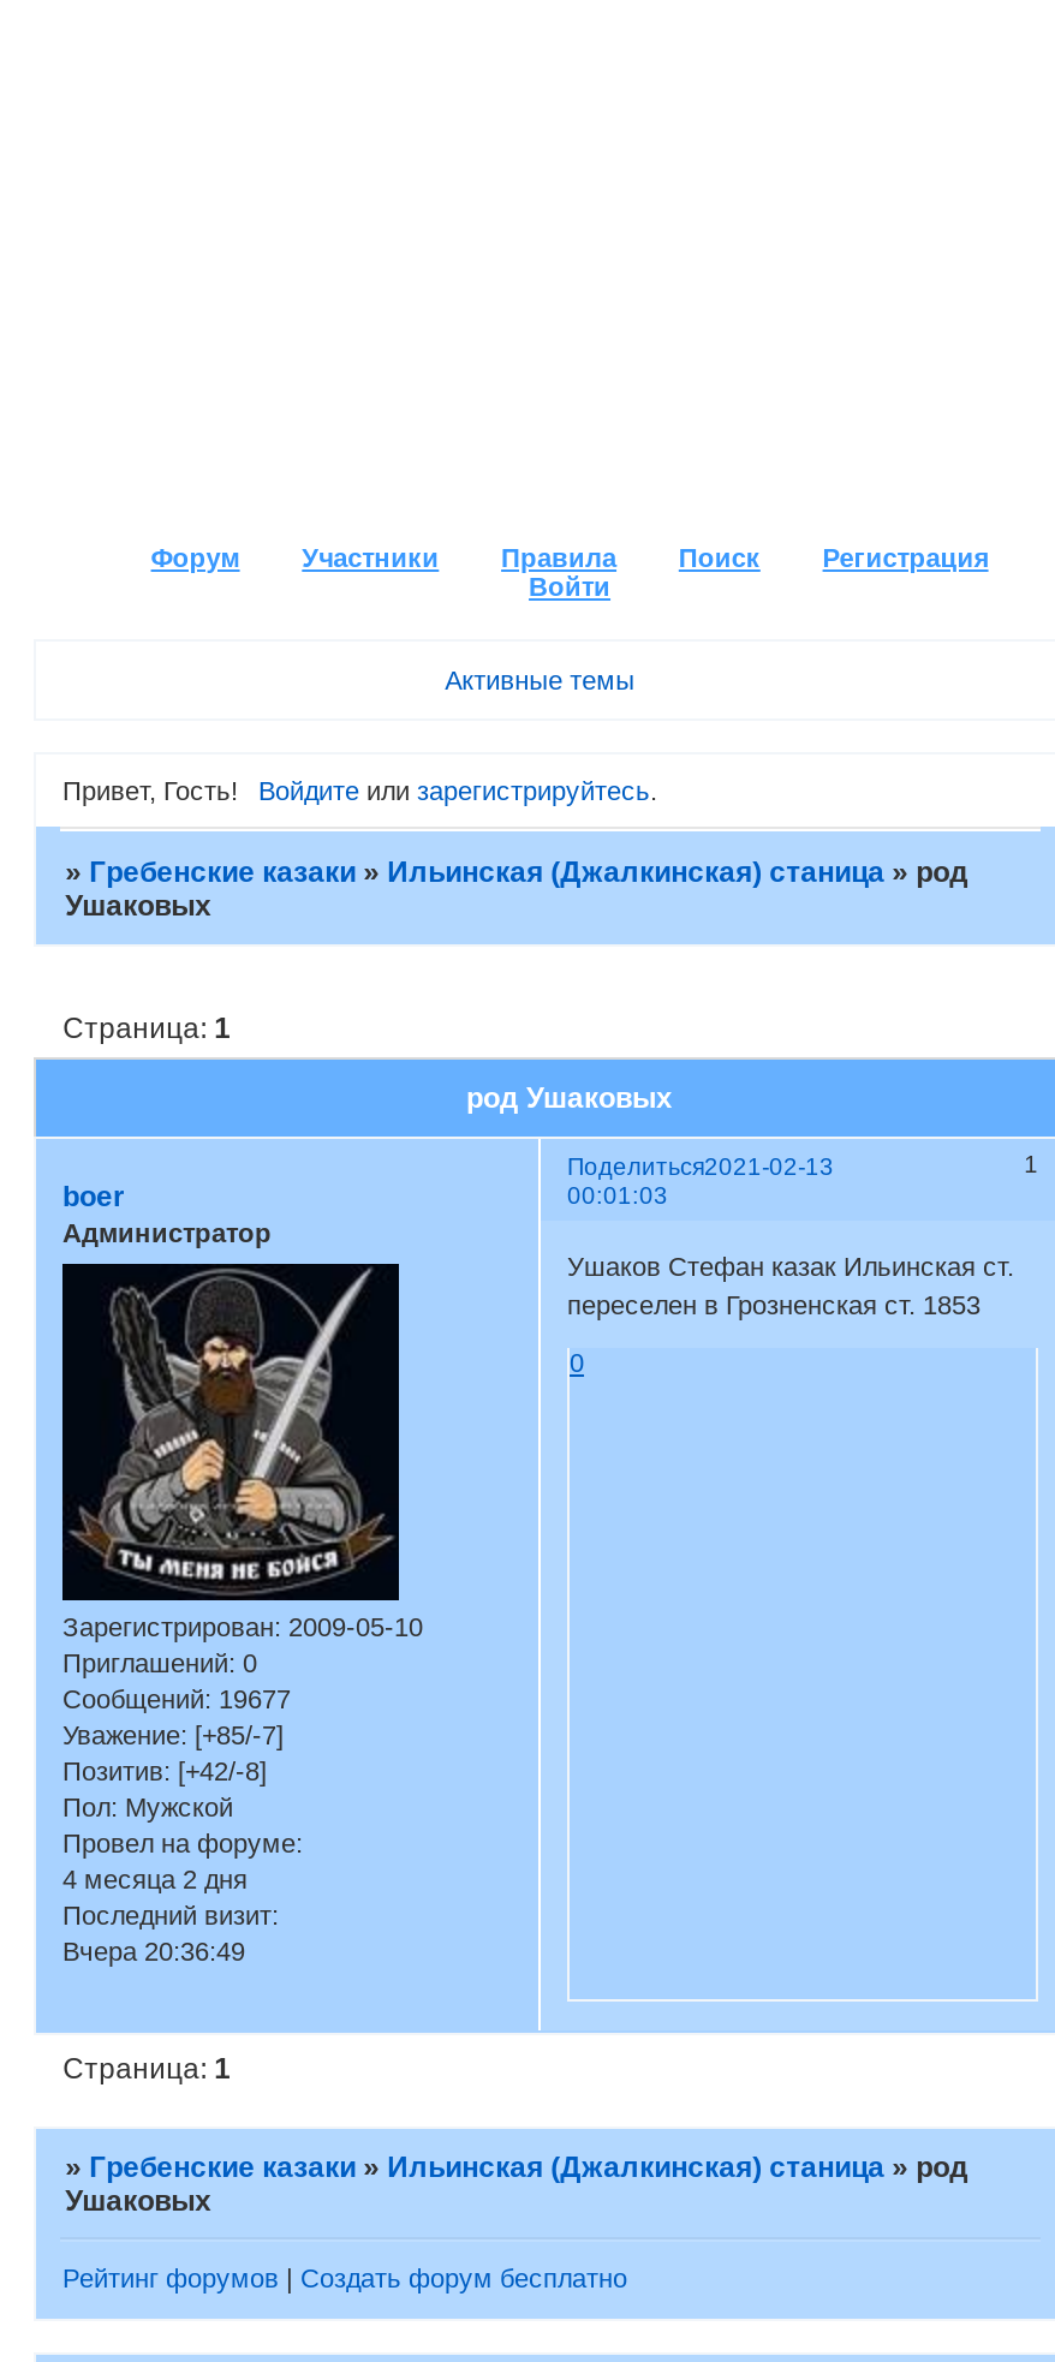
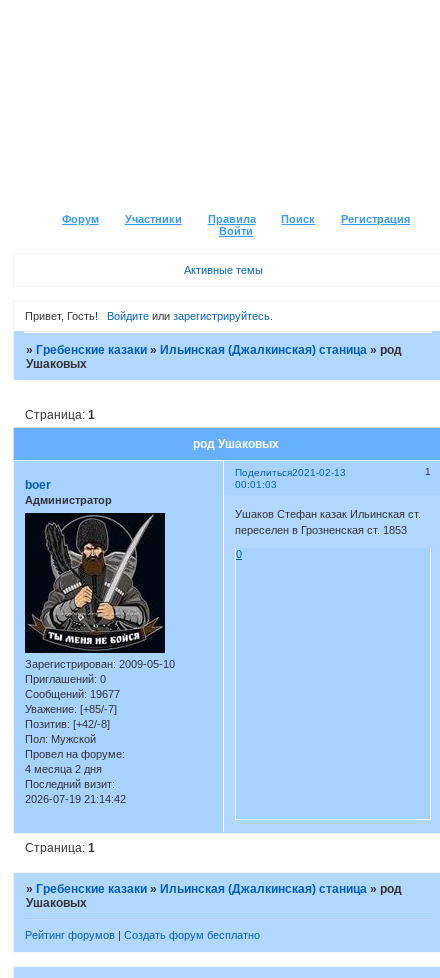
- Вчера 20:36:49
+ 2026-07-19 21:14:42
